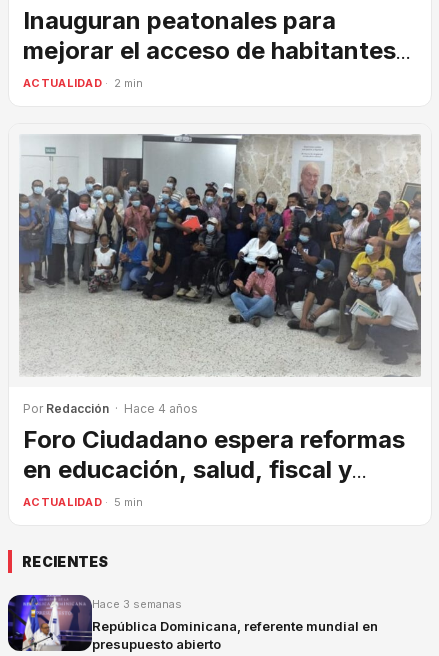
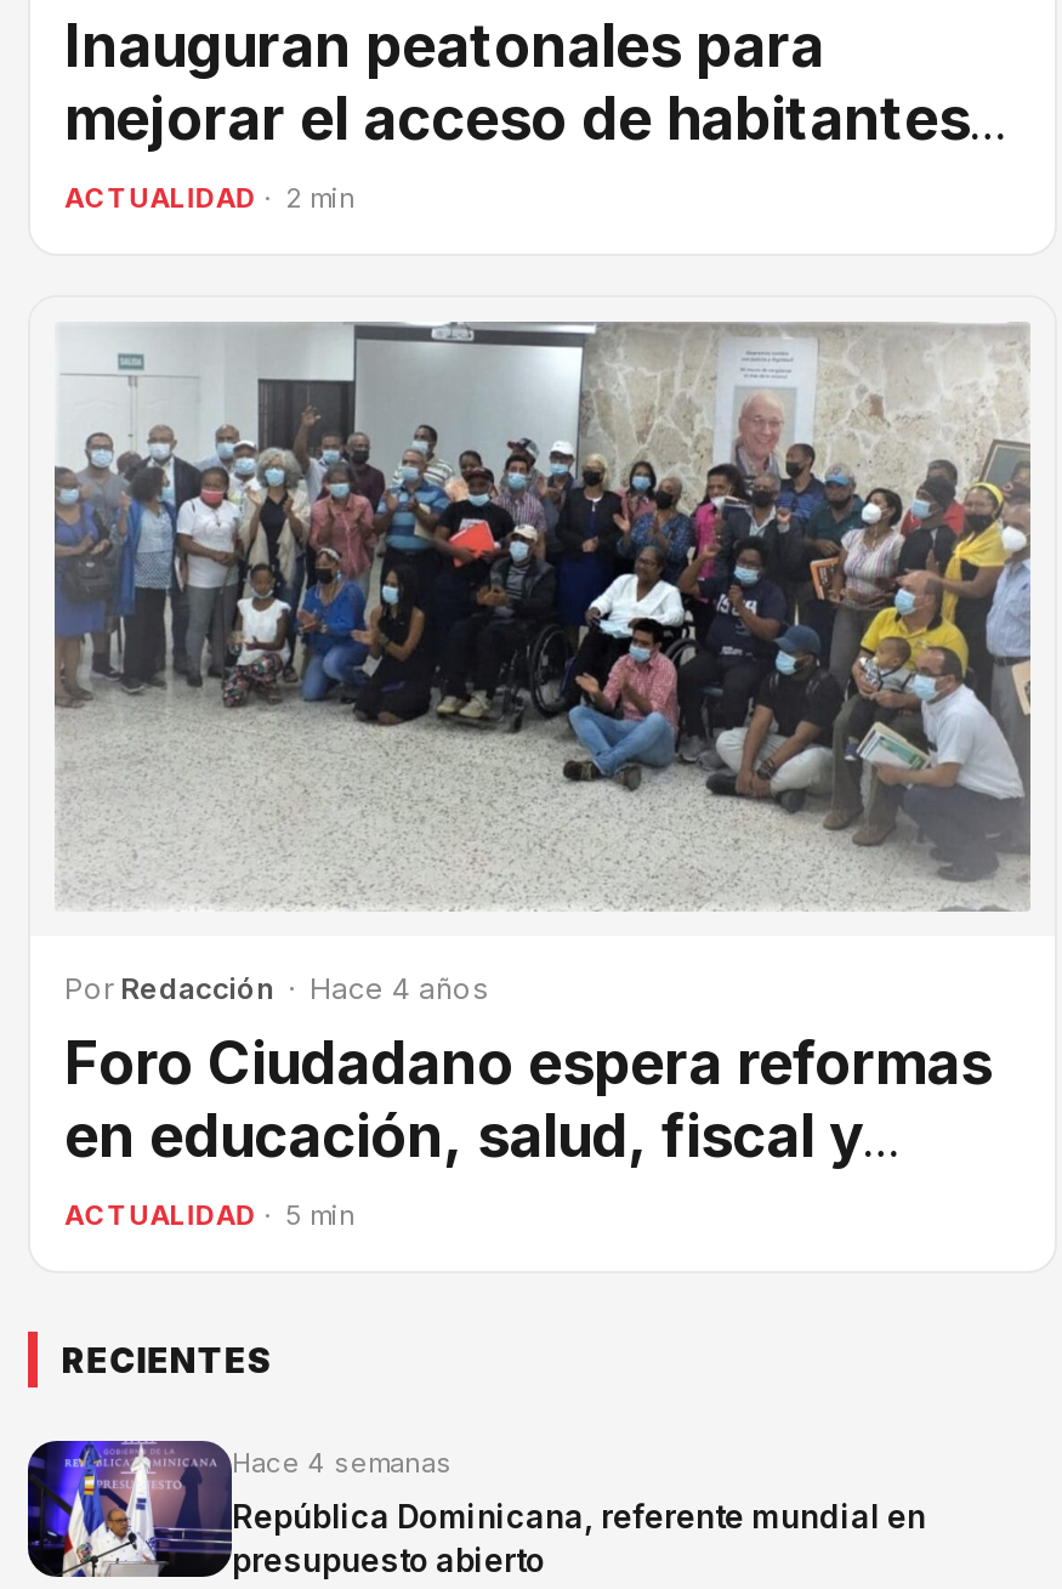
- Hace 3 semanas
+ Hace 4 semanas
